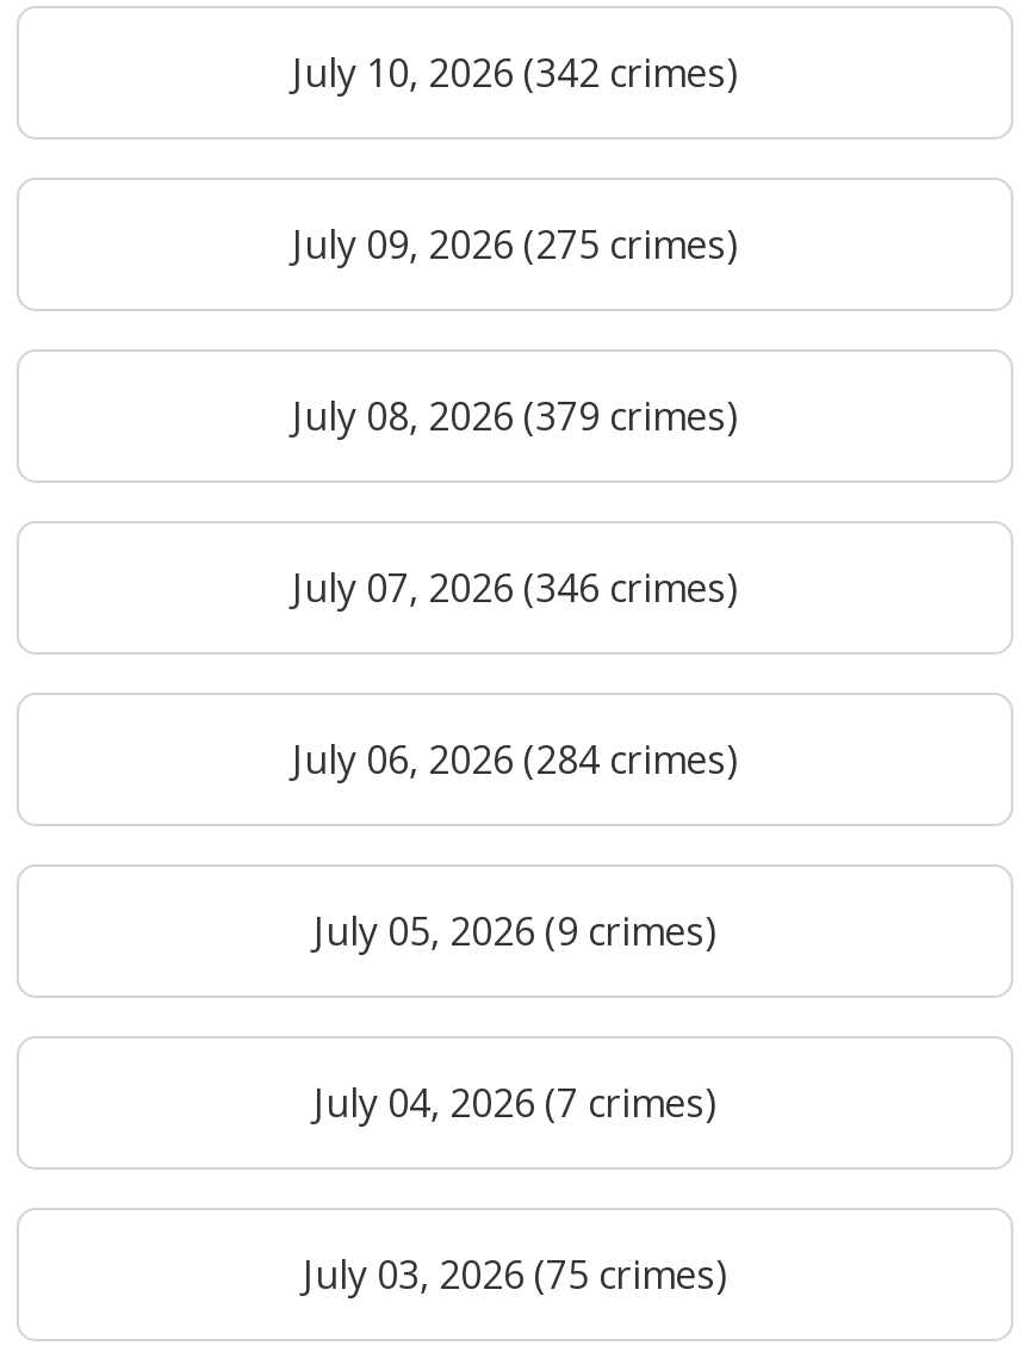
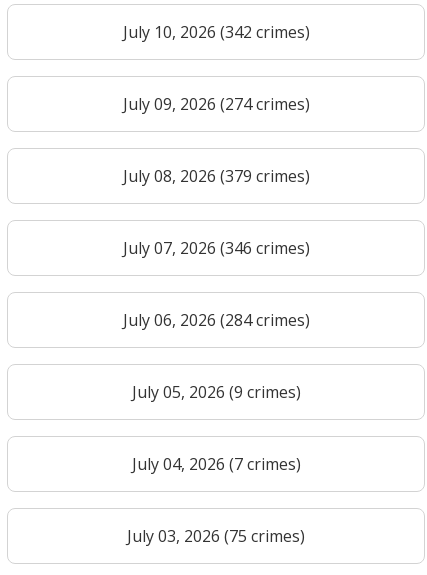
- July 09, 2026 (275 crimes)
+ July 09, 2026 (274 crimes)
